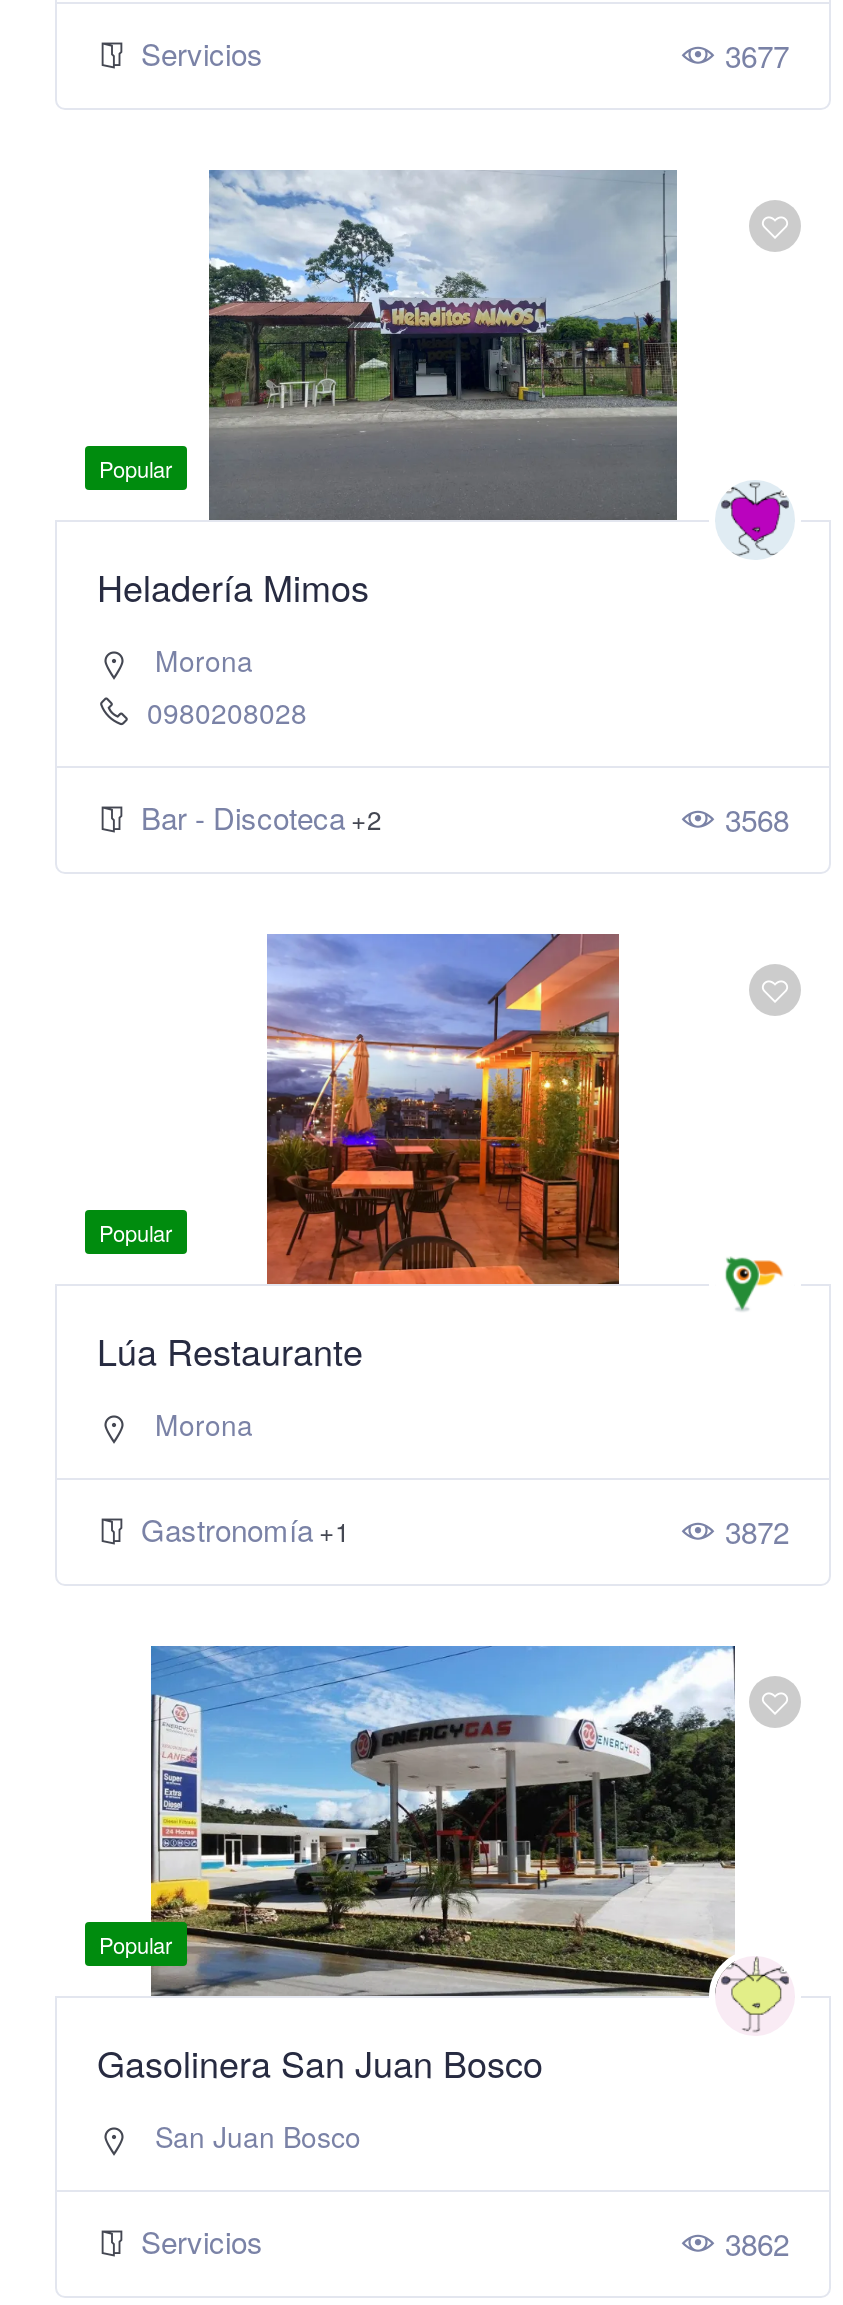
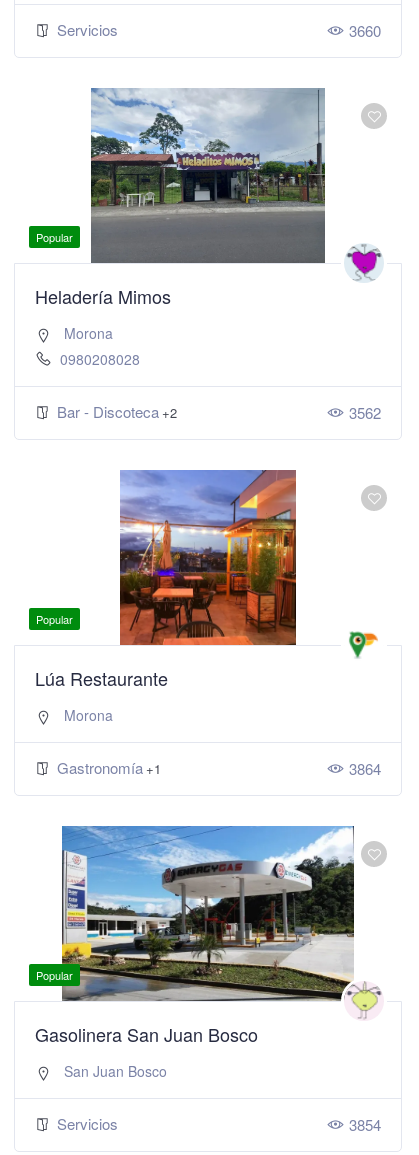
- 3677
+ 3660

- 3568
+ 3562

- 3872
+ 3864

- 3862
+ 3854
